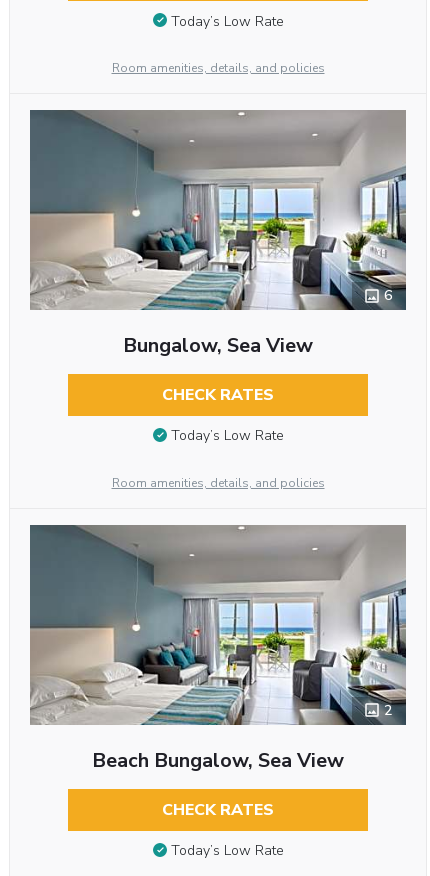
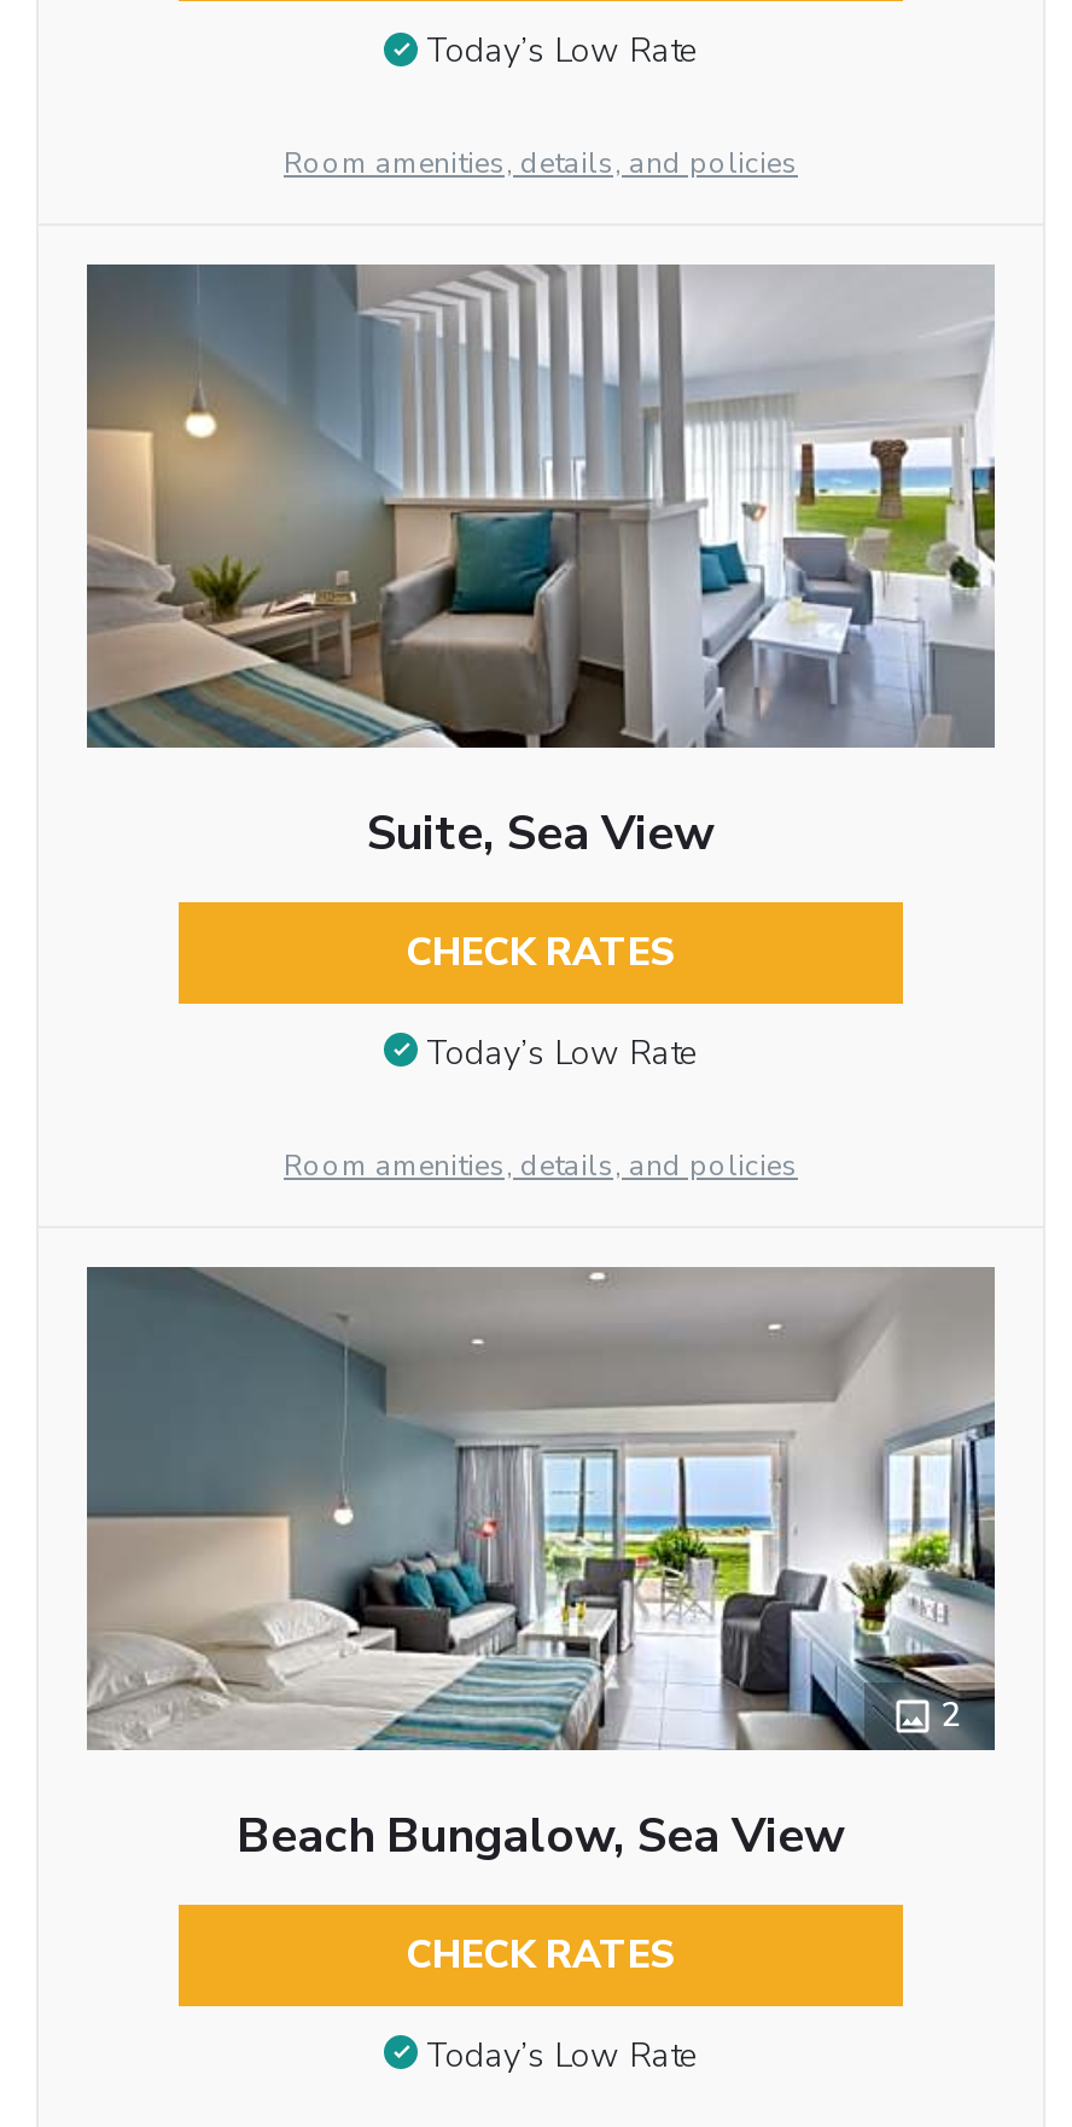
- [image]
- 6
- Bungalow, Sea View
+ [image]
+ Suite, Sea View
